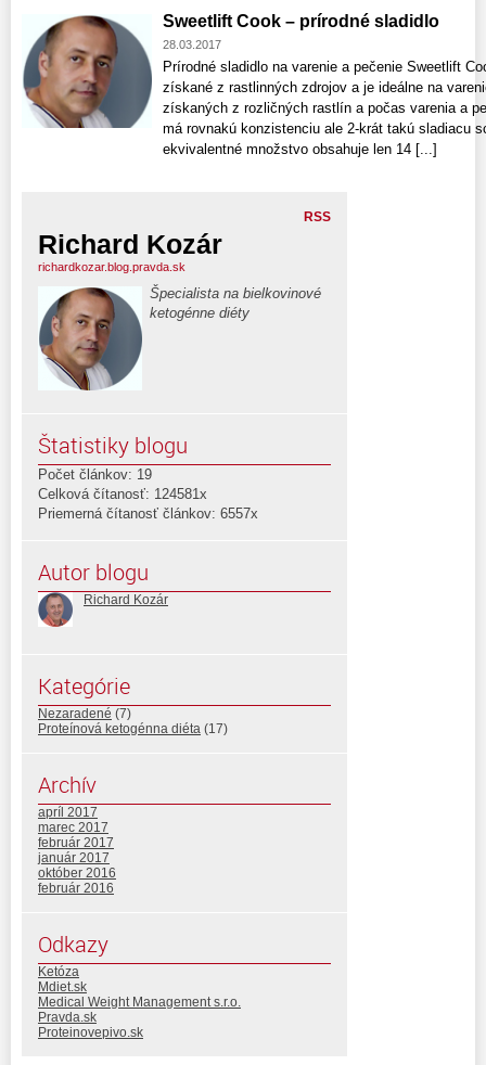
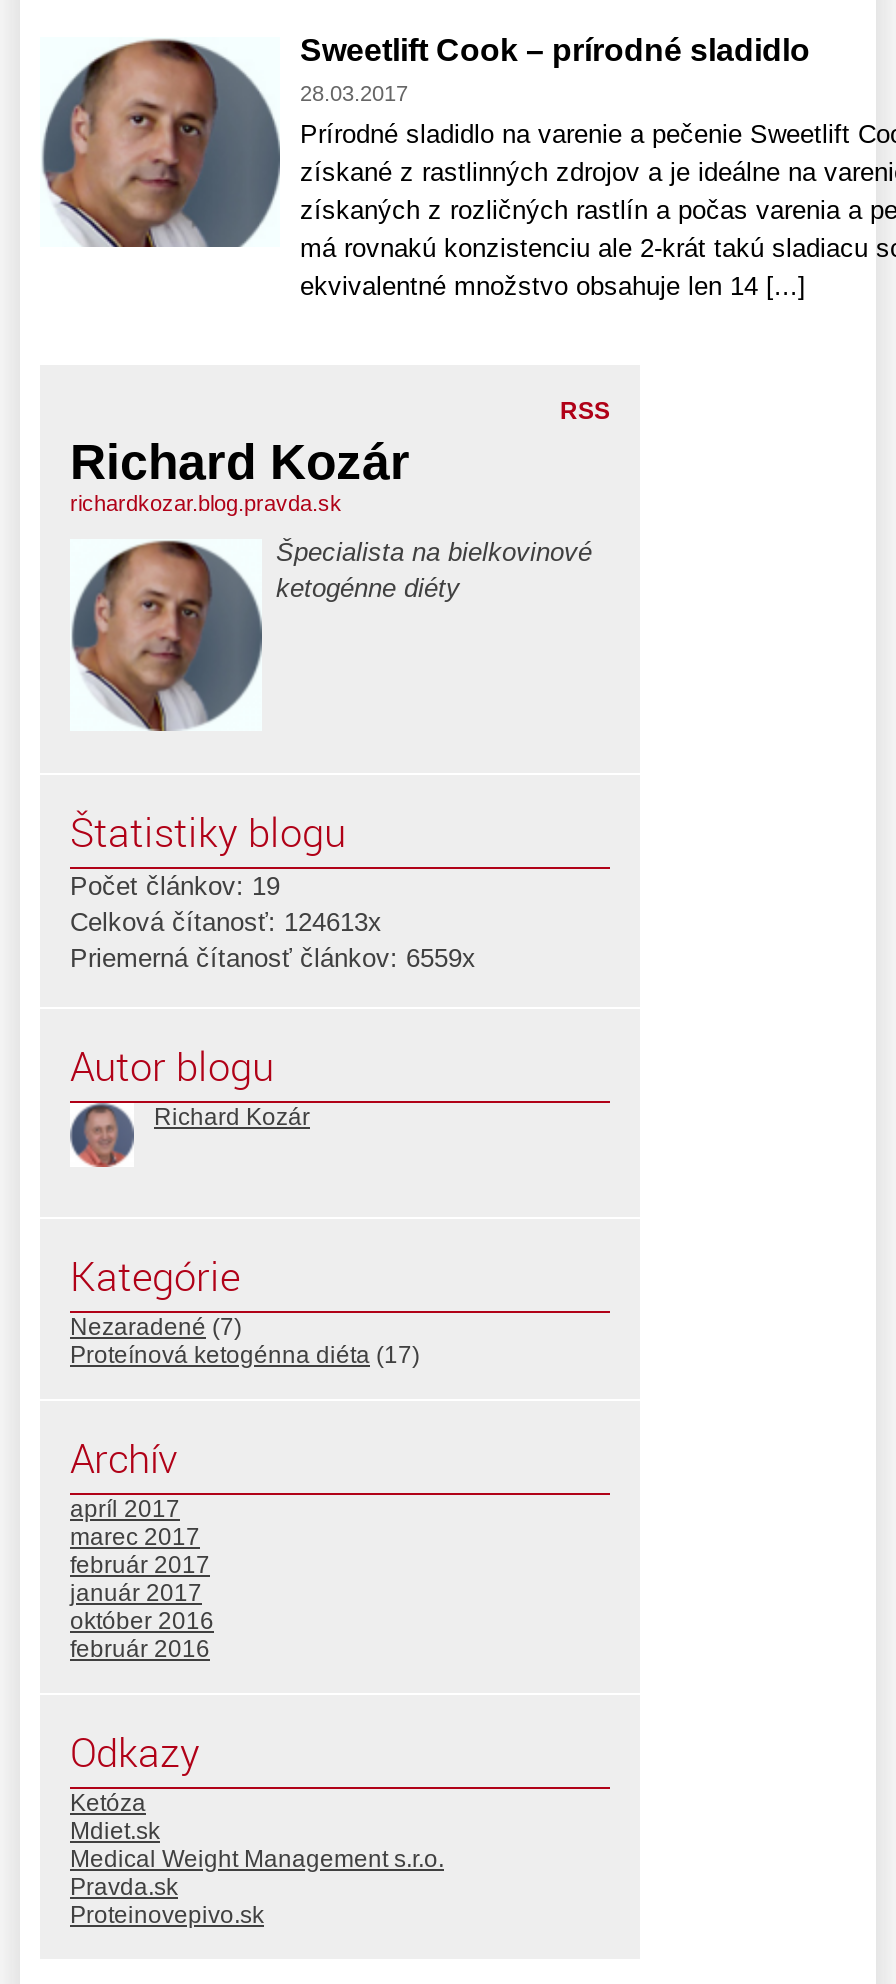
- Celková čítanosť: 124581x
+ Celková čítanosť: 124613x

- Priemerná čítanosť článkov: 6557x
+ Priemerná čítanosť článkov: 6559x
